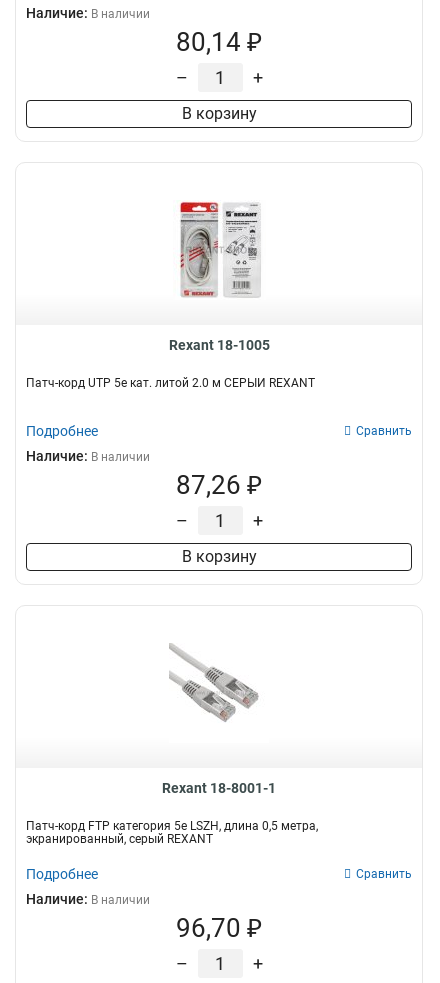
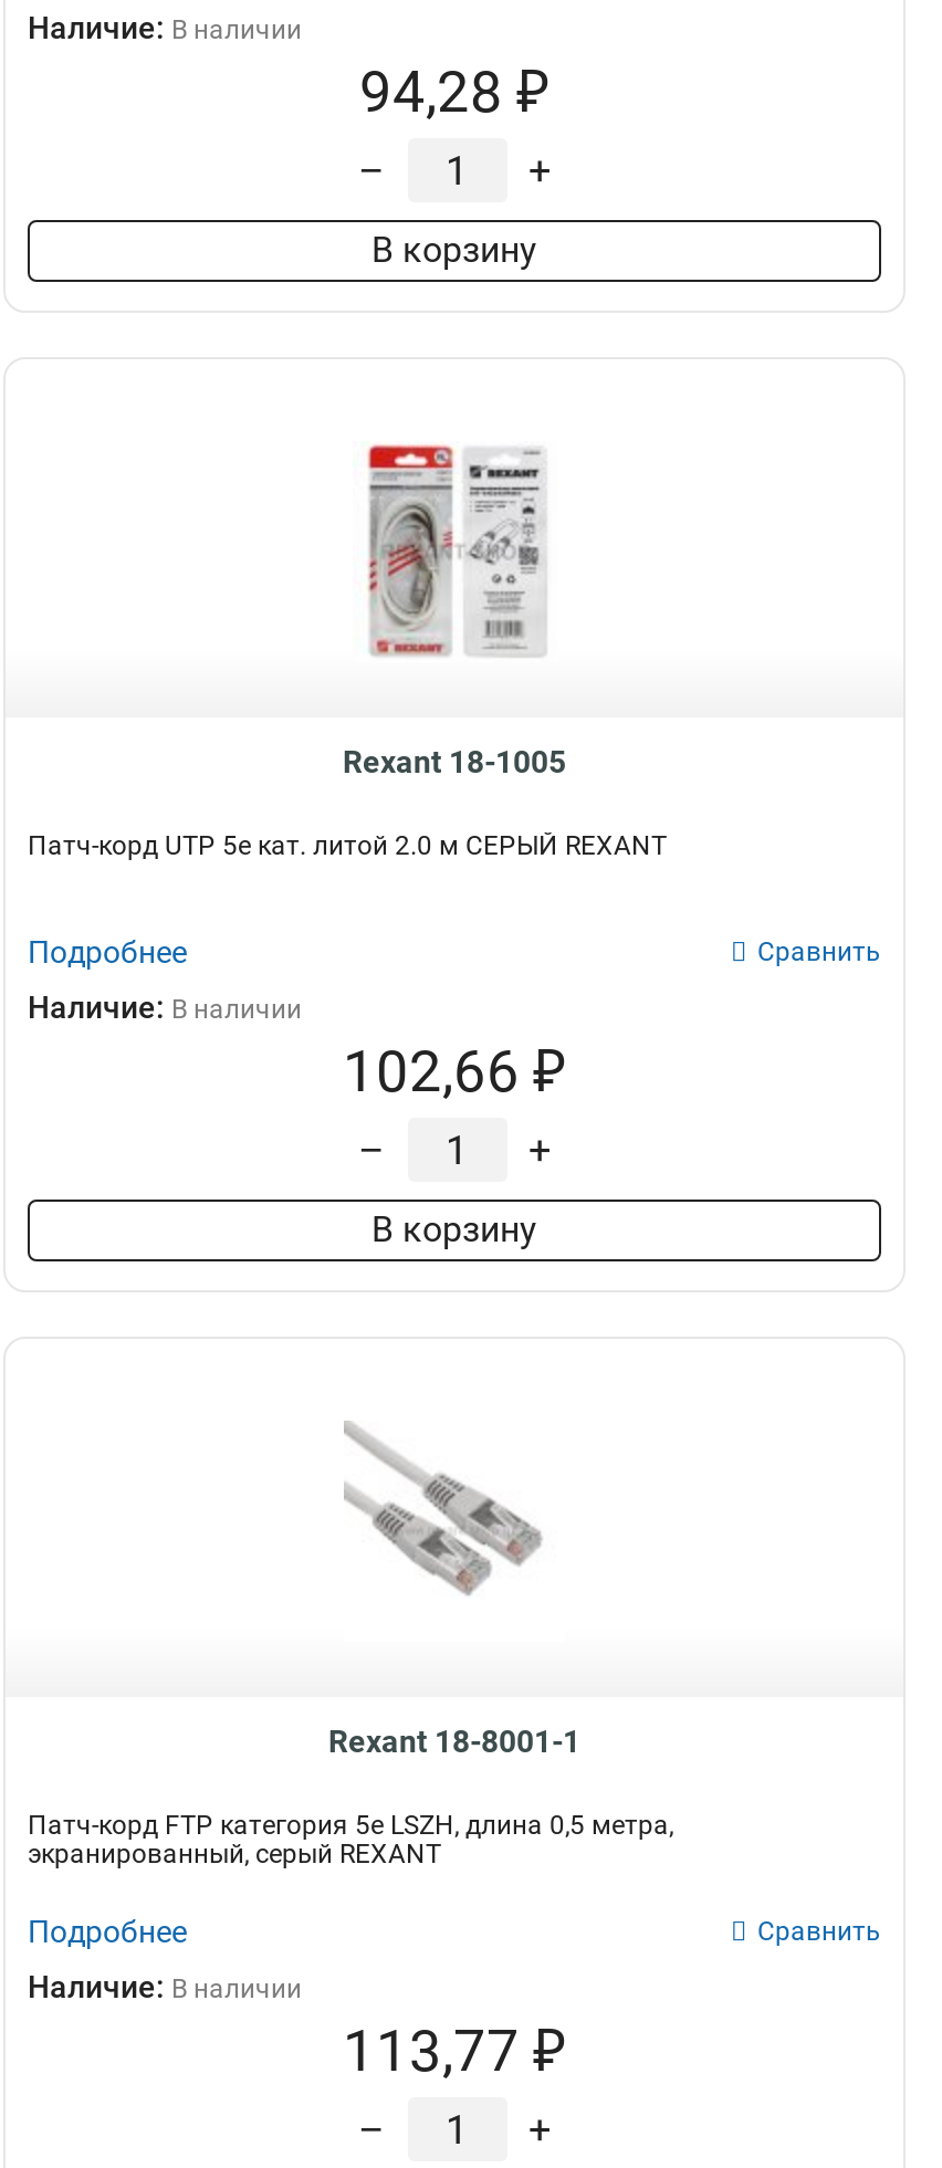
- 80,14 ₽
+ 94,28 ₽

- 87,26 ₽
+ 102,66 ₽

- 96,70 ₽
+ 113,77 ₽
